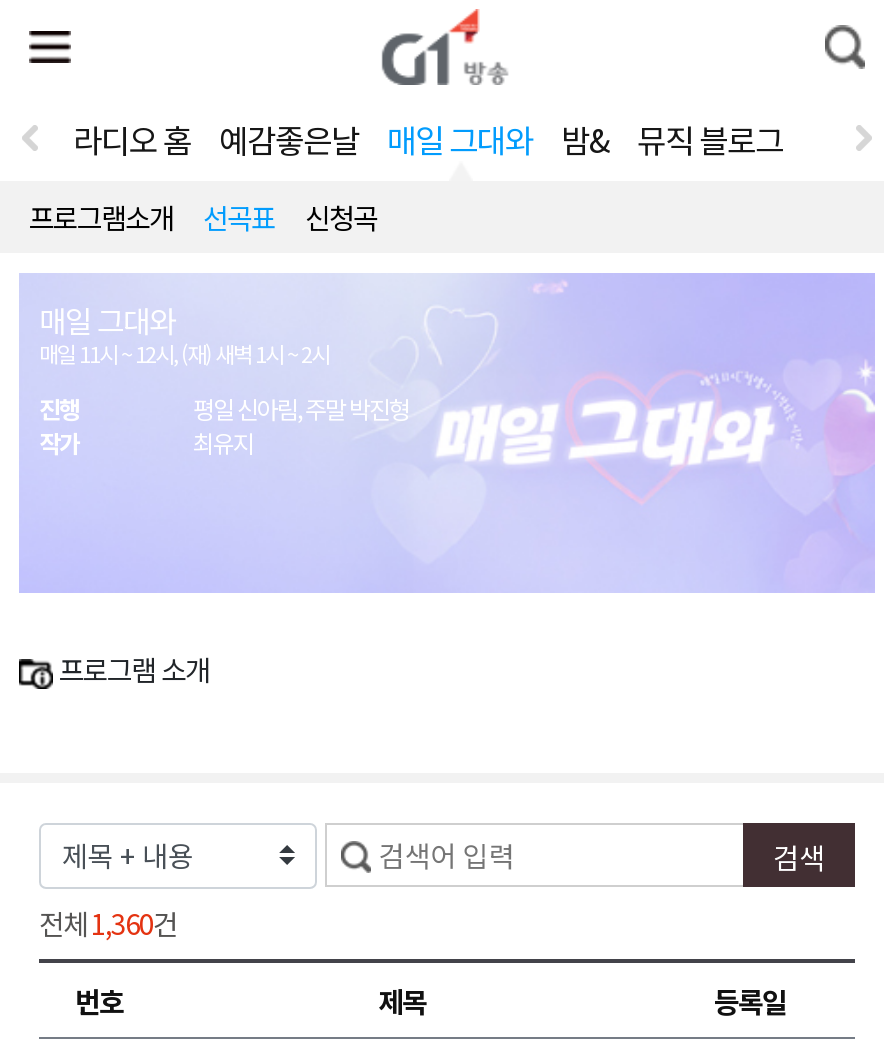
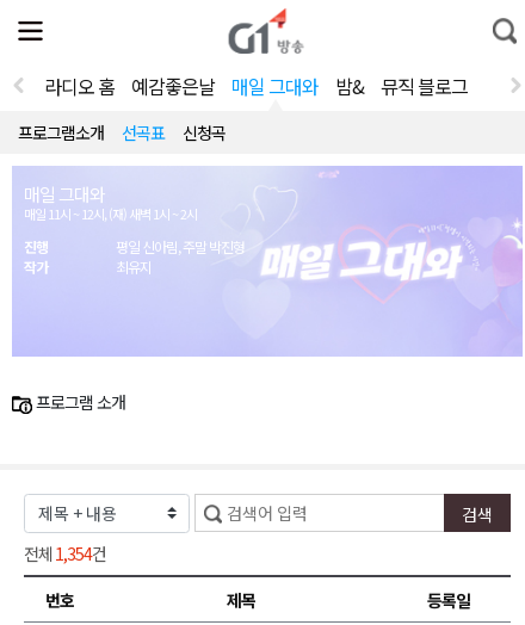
- 전체 1,360건
+ 전체 1,354건
